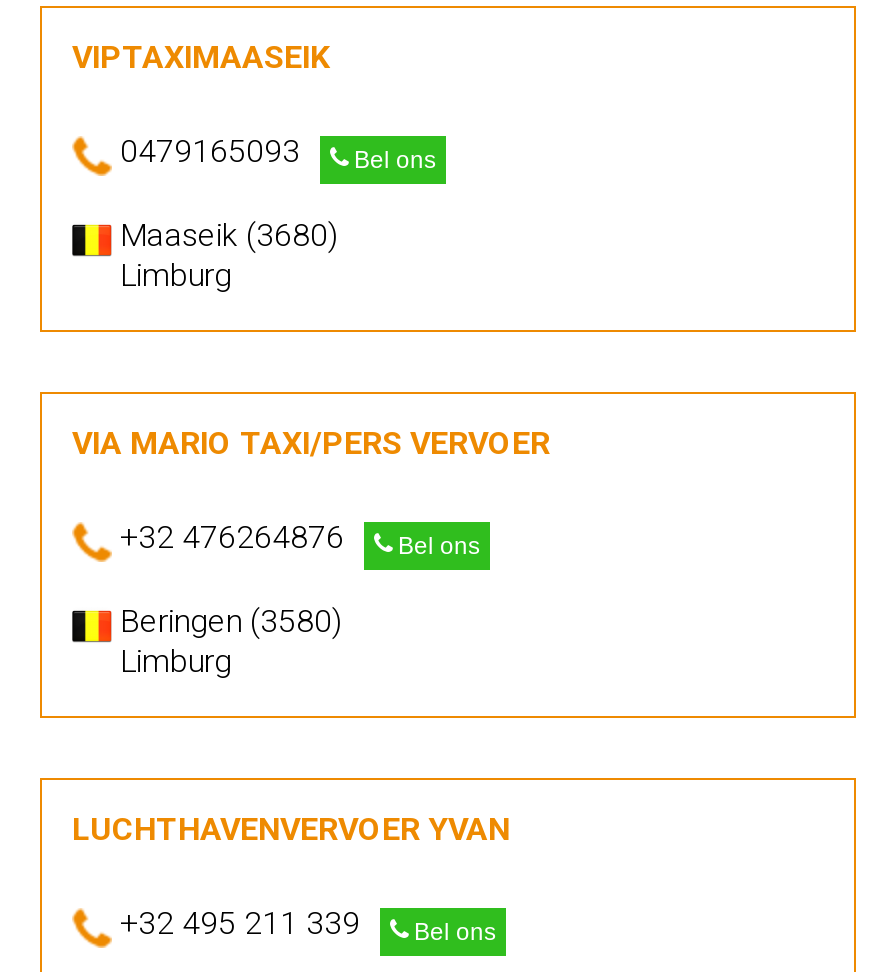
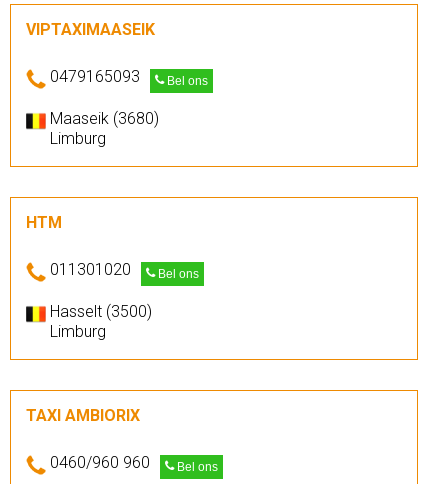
- VIA MARIO TAXI/PERS VERVOER
+ HTM

- +32 476264876 Bel ons
+ 011301020 Bel ons

- Beringen (3580)
+ Hasselt (3500)

- LUCHTHAVENVERVOER YVAN
+ TAXI AMBIORIX

- +32 495 211 339 Bel ons
+ 0460/960 960 Bel ons
